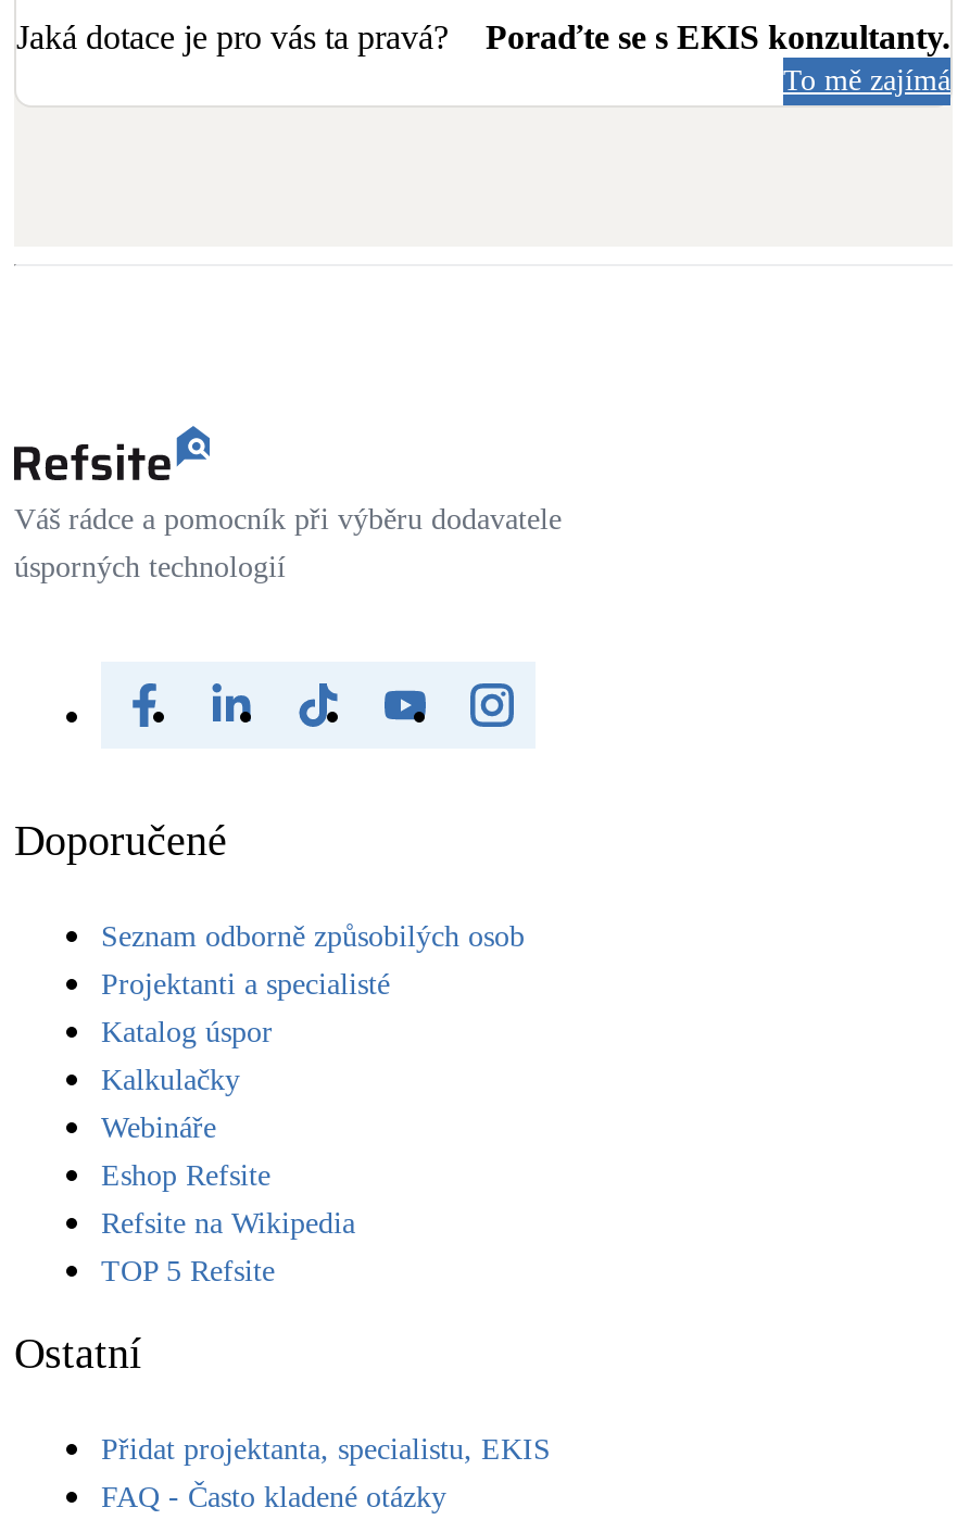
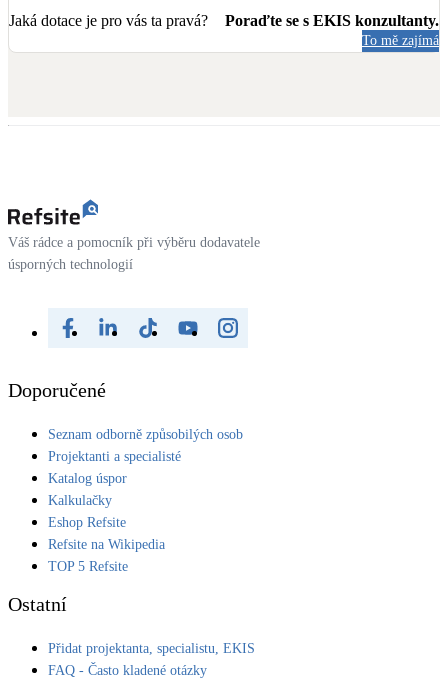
- Webináře
